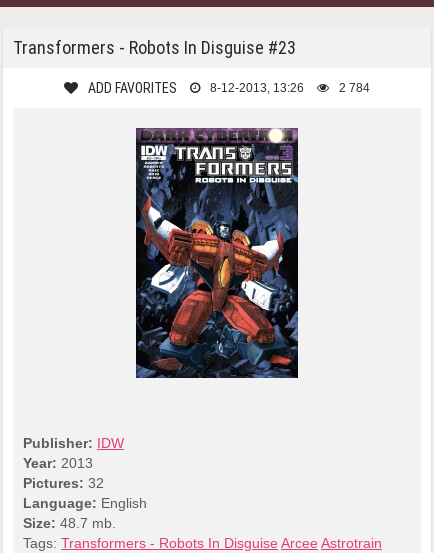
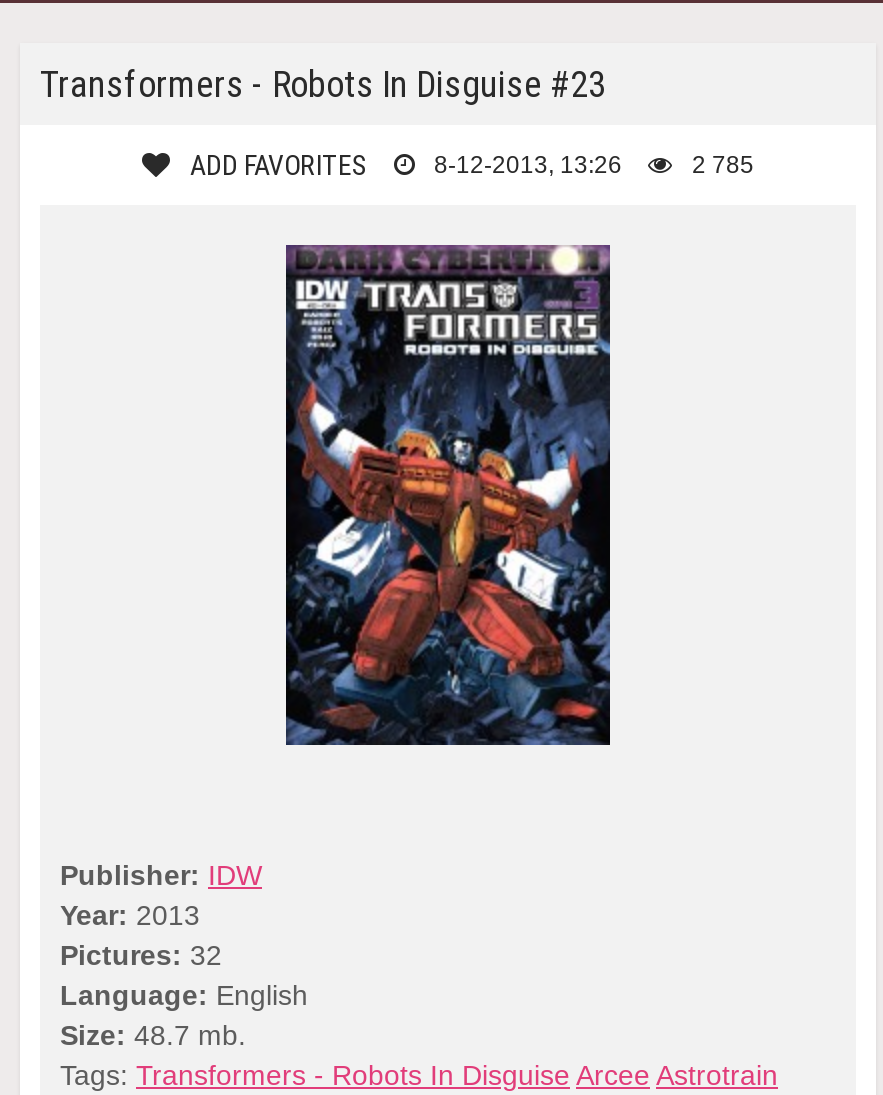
- 2 784
+ 2 785
